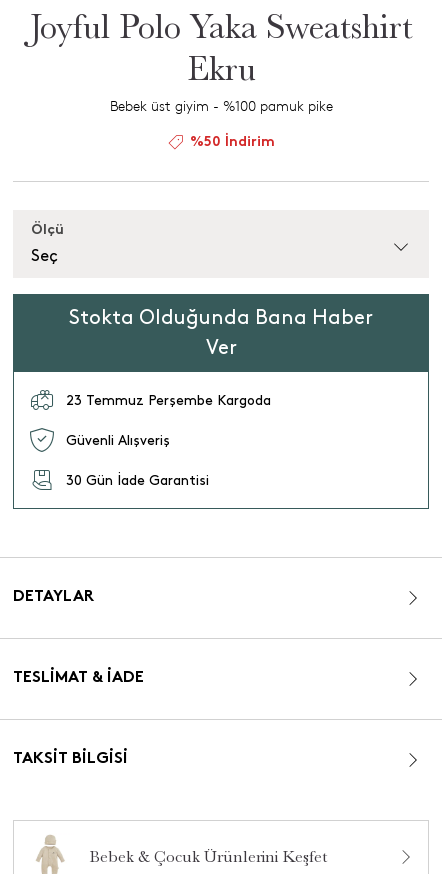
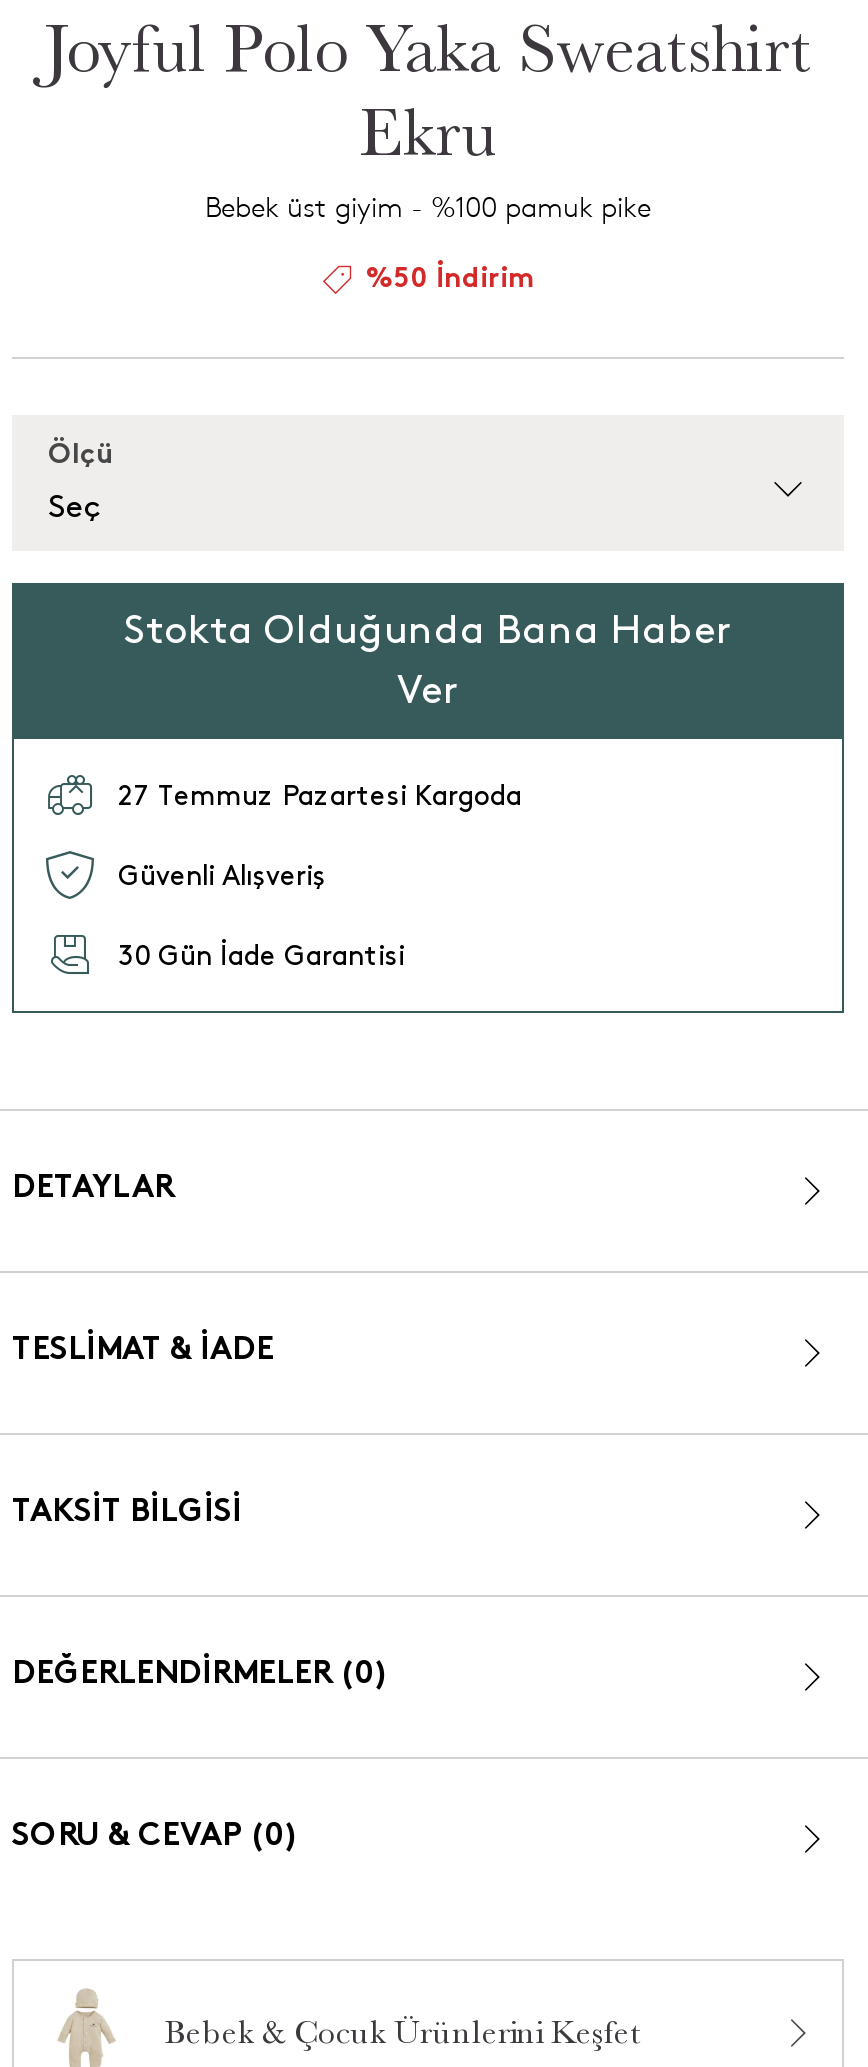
- 23 Temmuz Perşembe Kargoda
+ 27 Temmuz Pazartesi Kargoda

+ DEĞERLENDİRMELER (0)

+ SORU & CEVAP (0)
